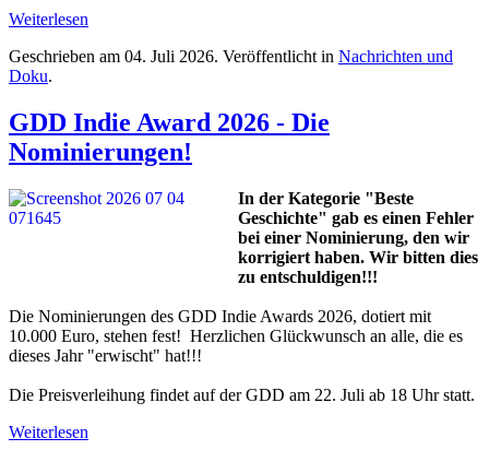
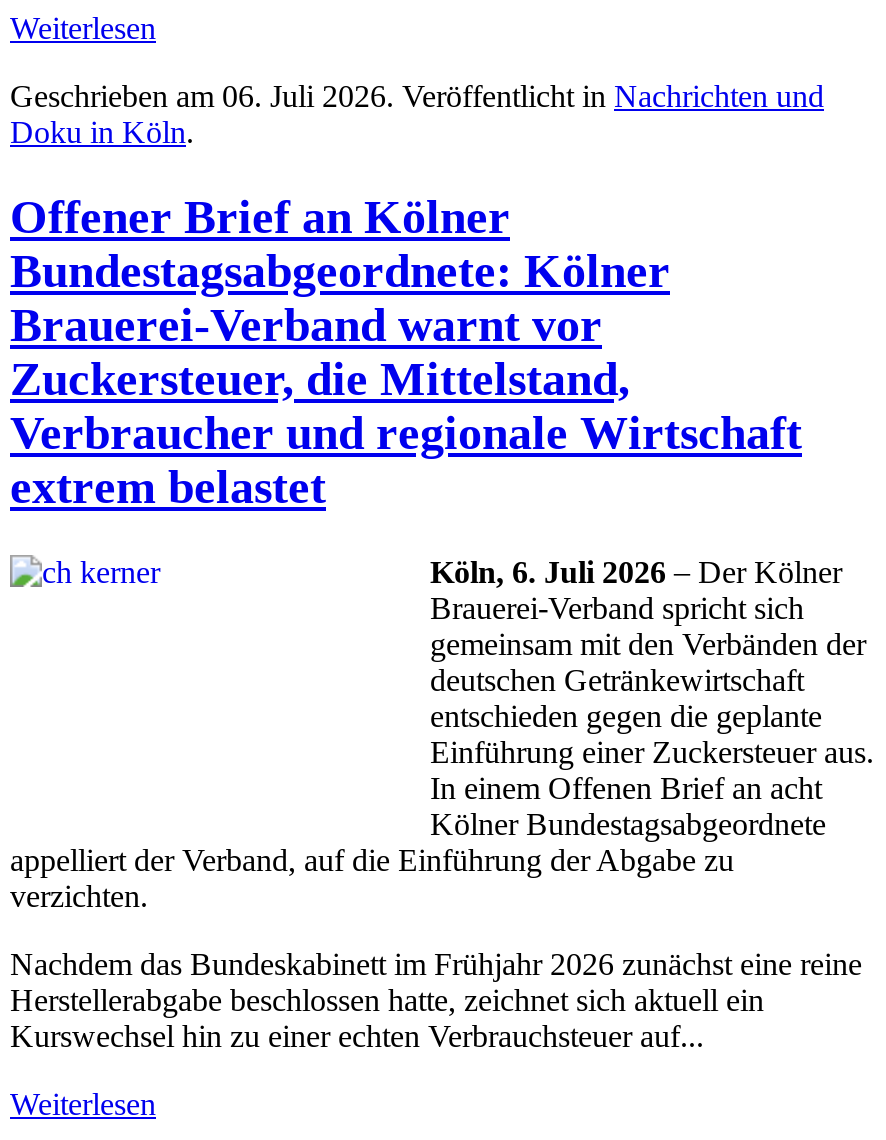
- Geschrieben am 04. Juli 2026. Veröffentlicht in Nachrichten und
- Doku.
- GDD Indie Award 2026 - Die
- Nominierungen!
- In der Kategorie "Beste
- Geschichte" gab es einen Fehler
- bei einer Nominierung, den wir
- korrigiert haben. Wir bitten dies
- zu entschuldigen!!!
- Die Nominierungen des GDD Indie Awards 2026, dotiert mit
- 10.000 Euro, stehen fest! Herzlichen Glückwunsch an alle, die es
- dieses Jahr "erwischt" hat!!!
- Die Preisverleihung findet auf der GDD am 22. Juli ab 18 Uhr statt.
+ Geschrieben am 06. Juli 2026. Veröffentlicht in Nachrichten und
+ Doku in Köln.
+ Offener Brief an Kölner
+ Bundestagsabgeordnete: Kölner
+ Brauerei-Verband warnt vor
+ Zuckersteuer, die Mittelstand,
+ Verbraucher und regionale Wirtschaft
+ extrem belastet
+ Köln, 6. Juli 2026 – Der Kölner
+ Brauerei-Verband spricht sich
+ gemeinsam mit den Verbänden der
+ deutschen Getränkewirtschaft
+ entschieden gegen die geplante
+ Einführung einer Zuckersteuer aus.
+ In einem Offenen Brief an acht
+ Kölner Bundestagsabgeordnete
+ appelliert der Verband, auf die Einführung der Abgabe zu
+ verzichten.
+ Nachdem das Bundeskabinett im Frühjahr 2026 zunächst eine reine
+ Herstellerabgabe beschlossen hatte, zeichnet sich aktuell ein
+ Kurswechsel hin zu einer echten Verbrauchsteuer auf...
